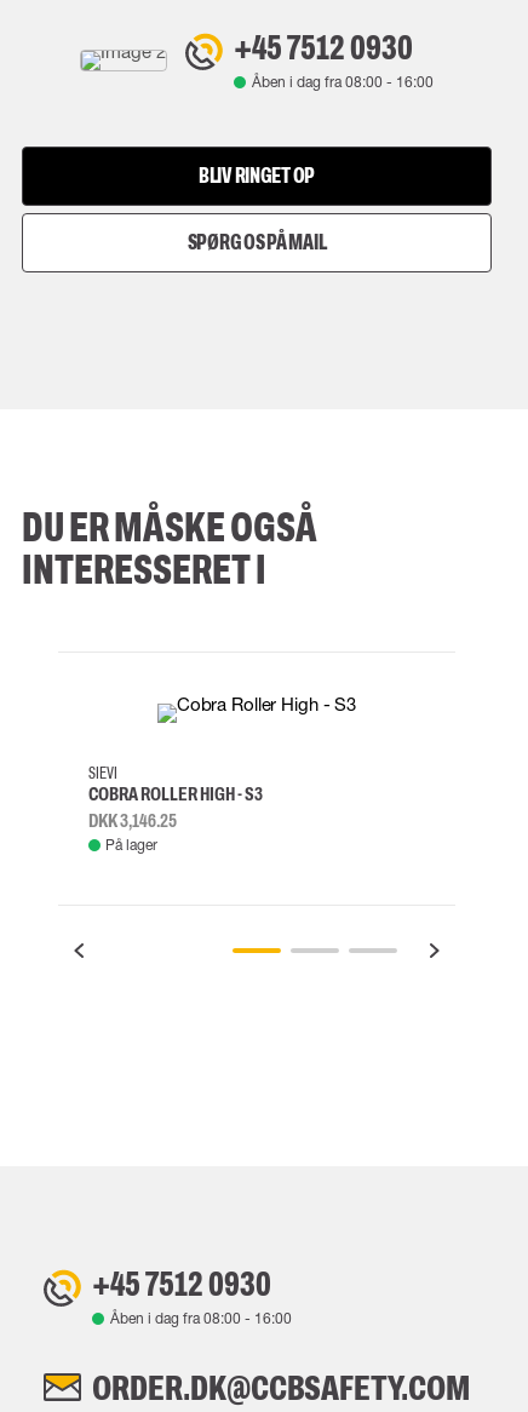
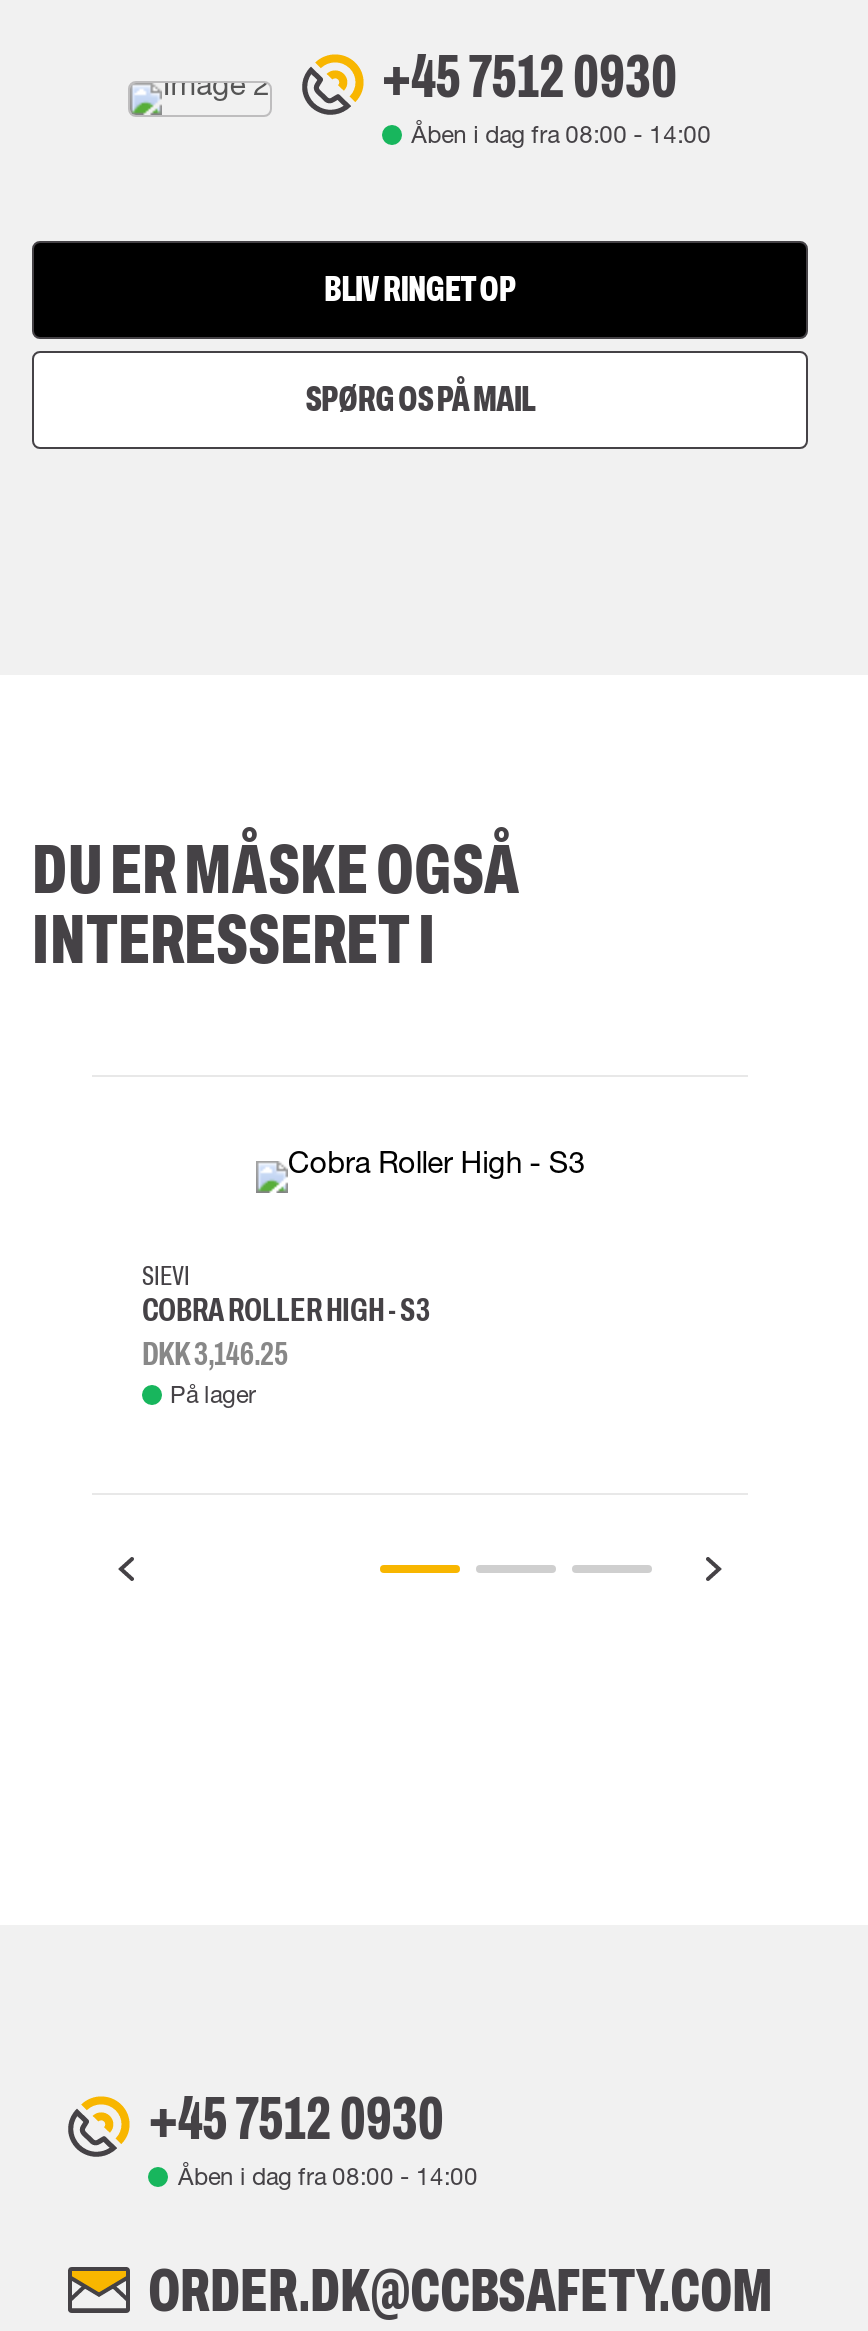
- Åben i dag fra 08:00 - 16:00
+ Åben i dag fra 08:00 - 14:00

- Åben i dag fra 08:00 - 16:00
+ Åben i dag fra 08:00 - 14:00
